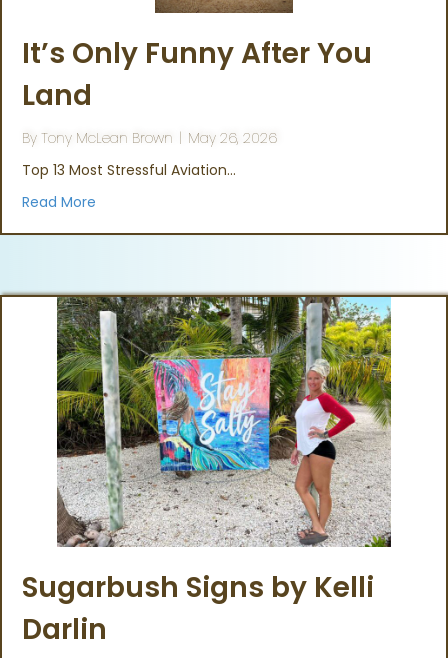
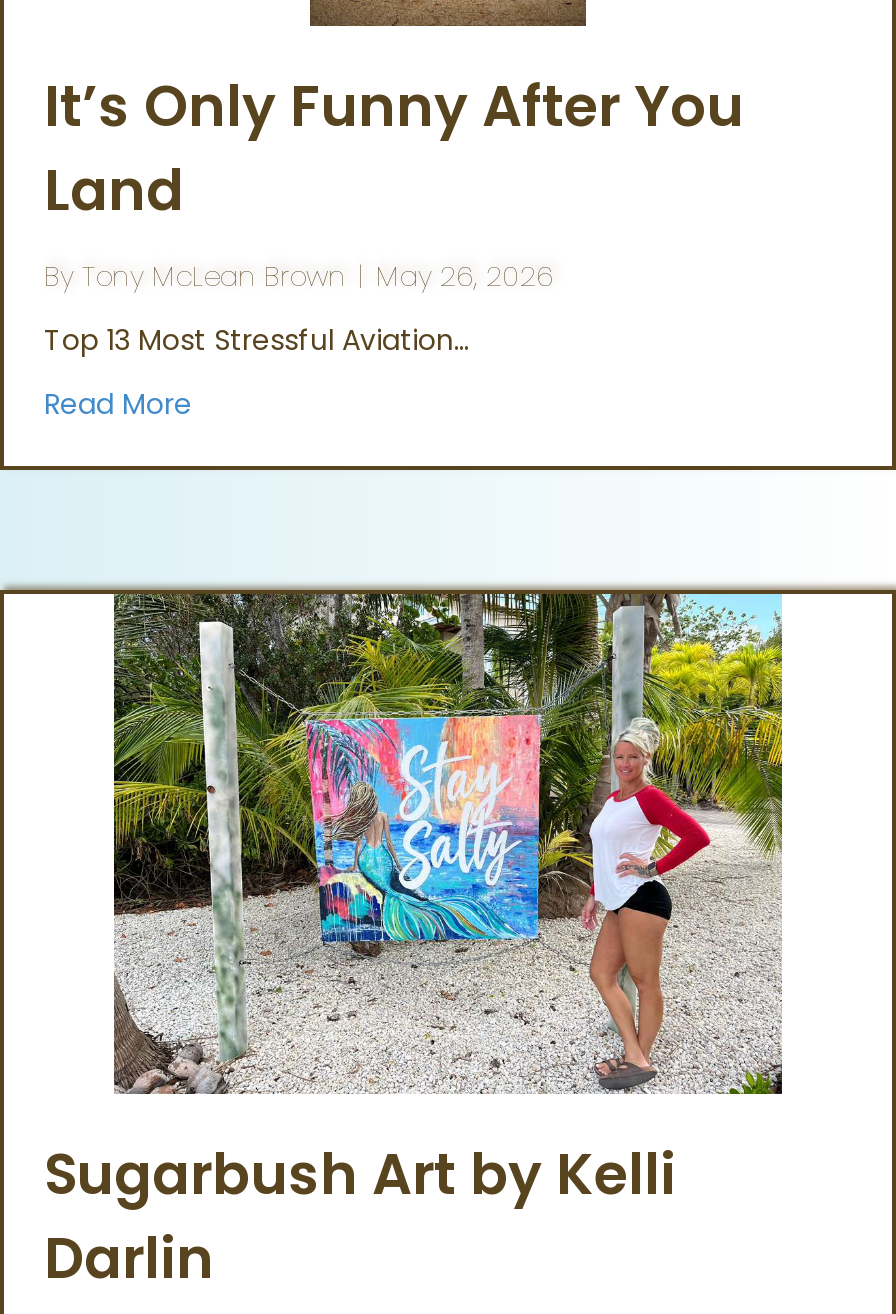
- Sugarbush Signs by Kelli
+ Sugarbush Art by Kelli
